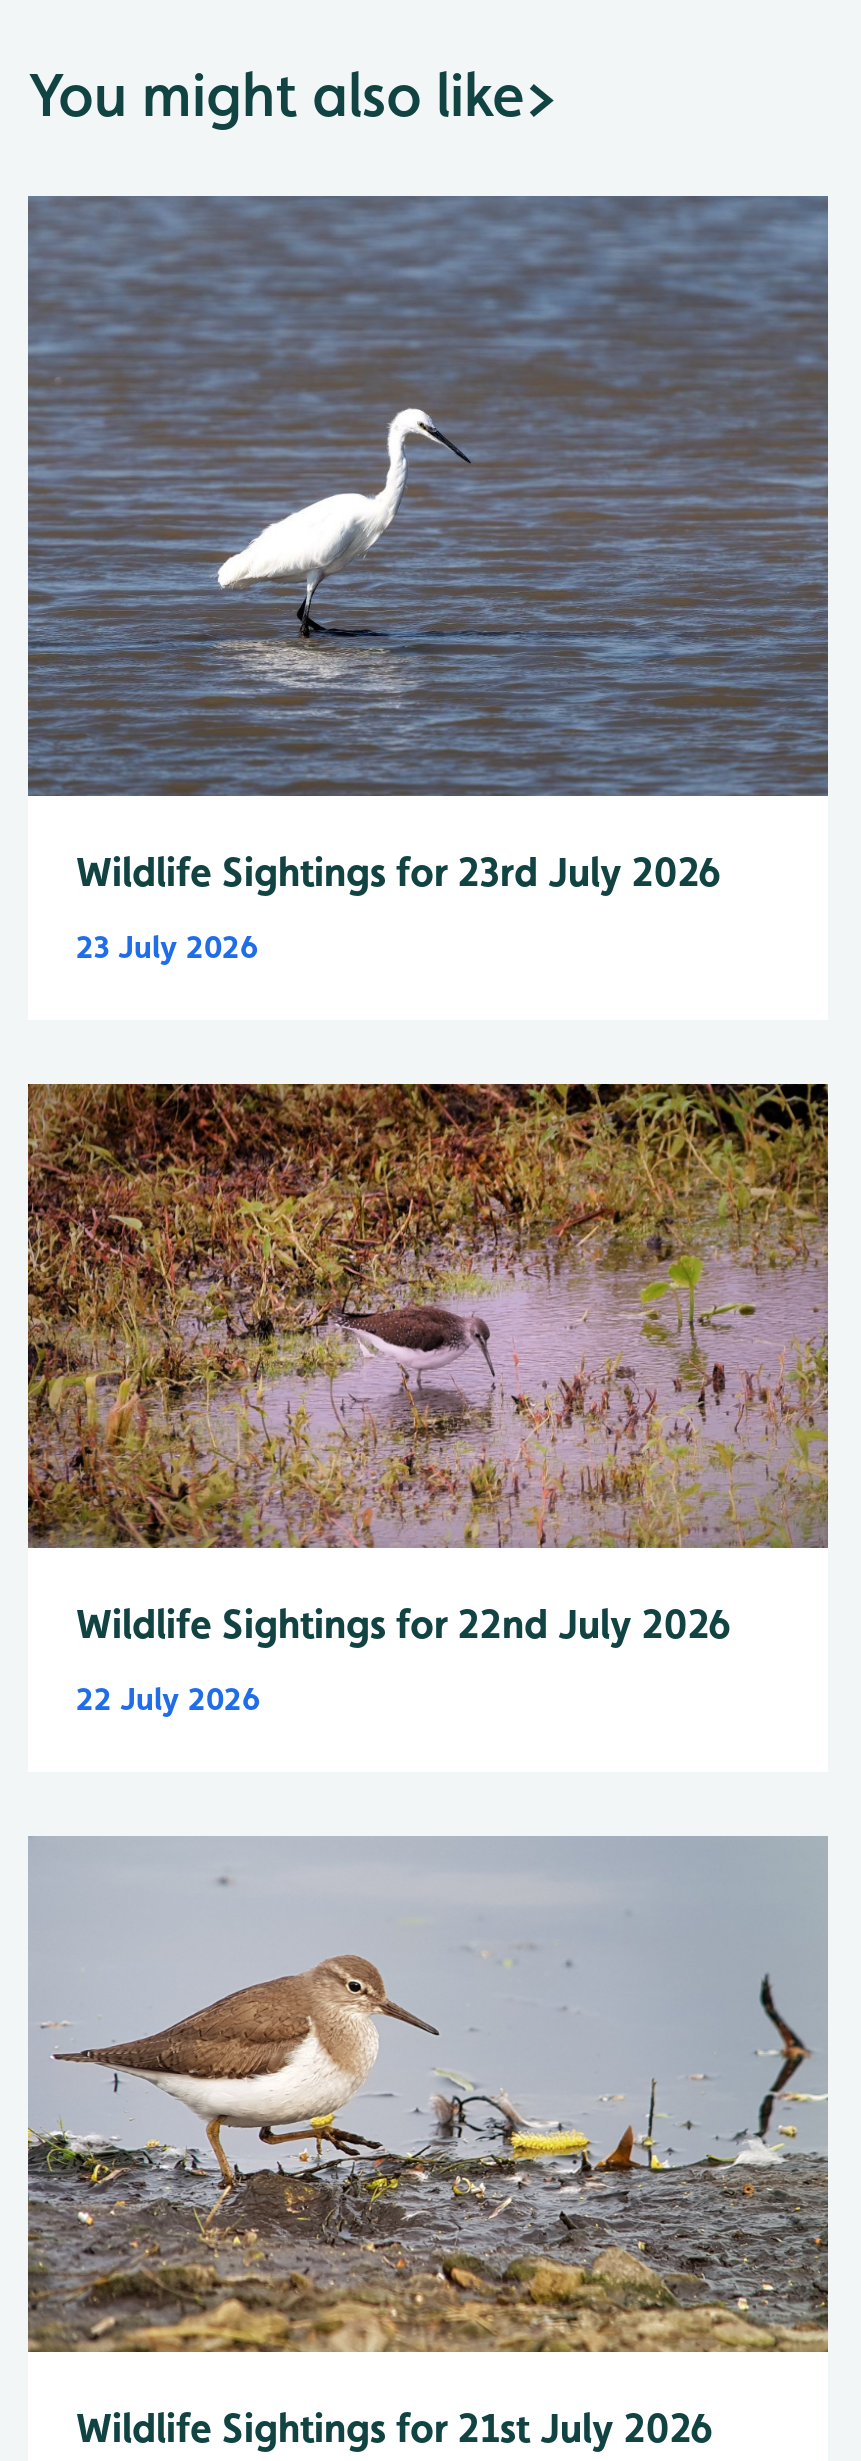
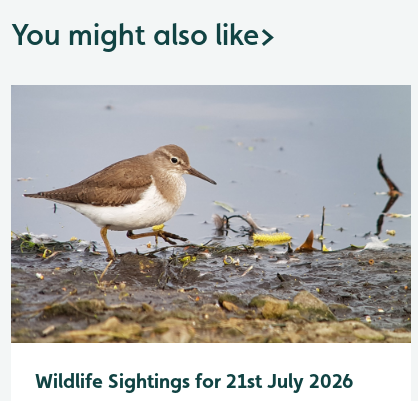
- [image]
- Wildlife Sightings for 23rd July 2026
- 23 July 2026

- [image]
- Wildlife Sightings for 22nd July 2026
- 22 July 2026
